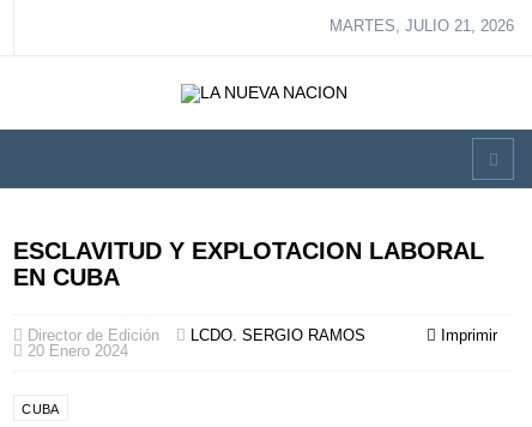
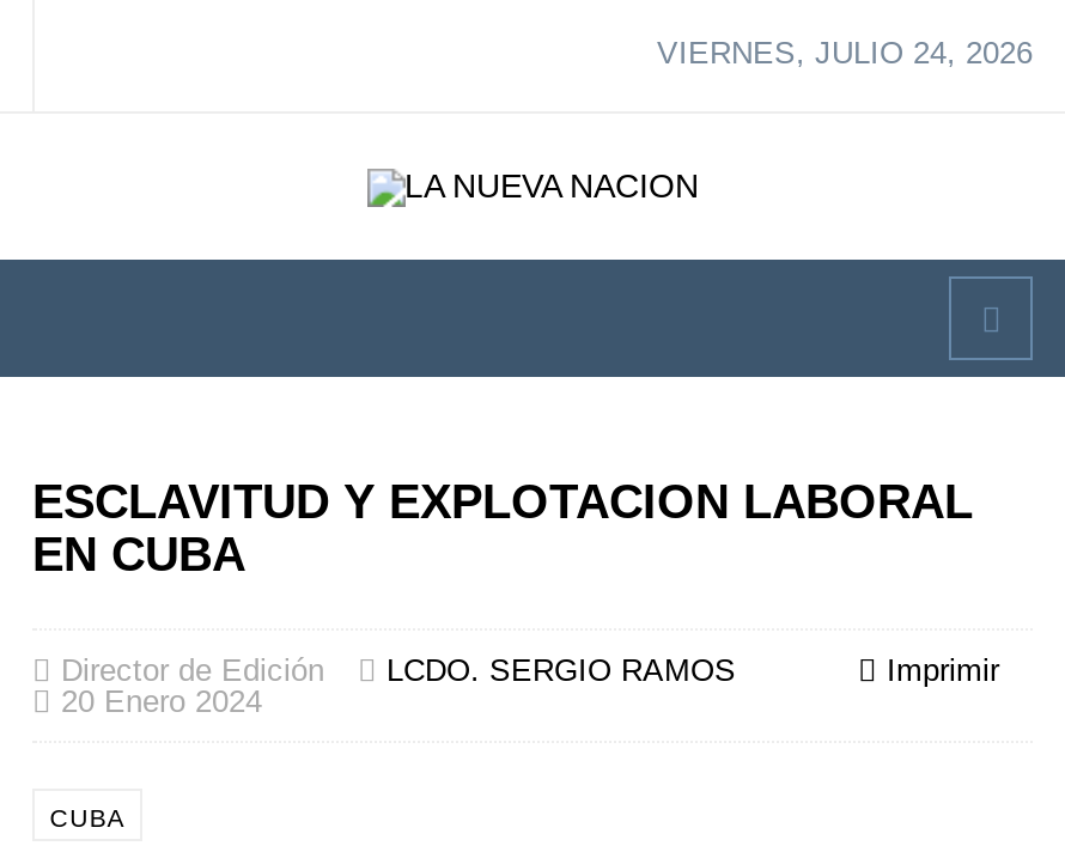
- MARTES, JULIO 21, 2026
+ VIERNES, JULIO 24, 2026
